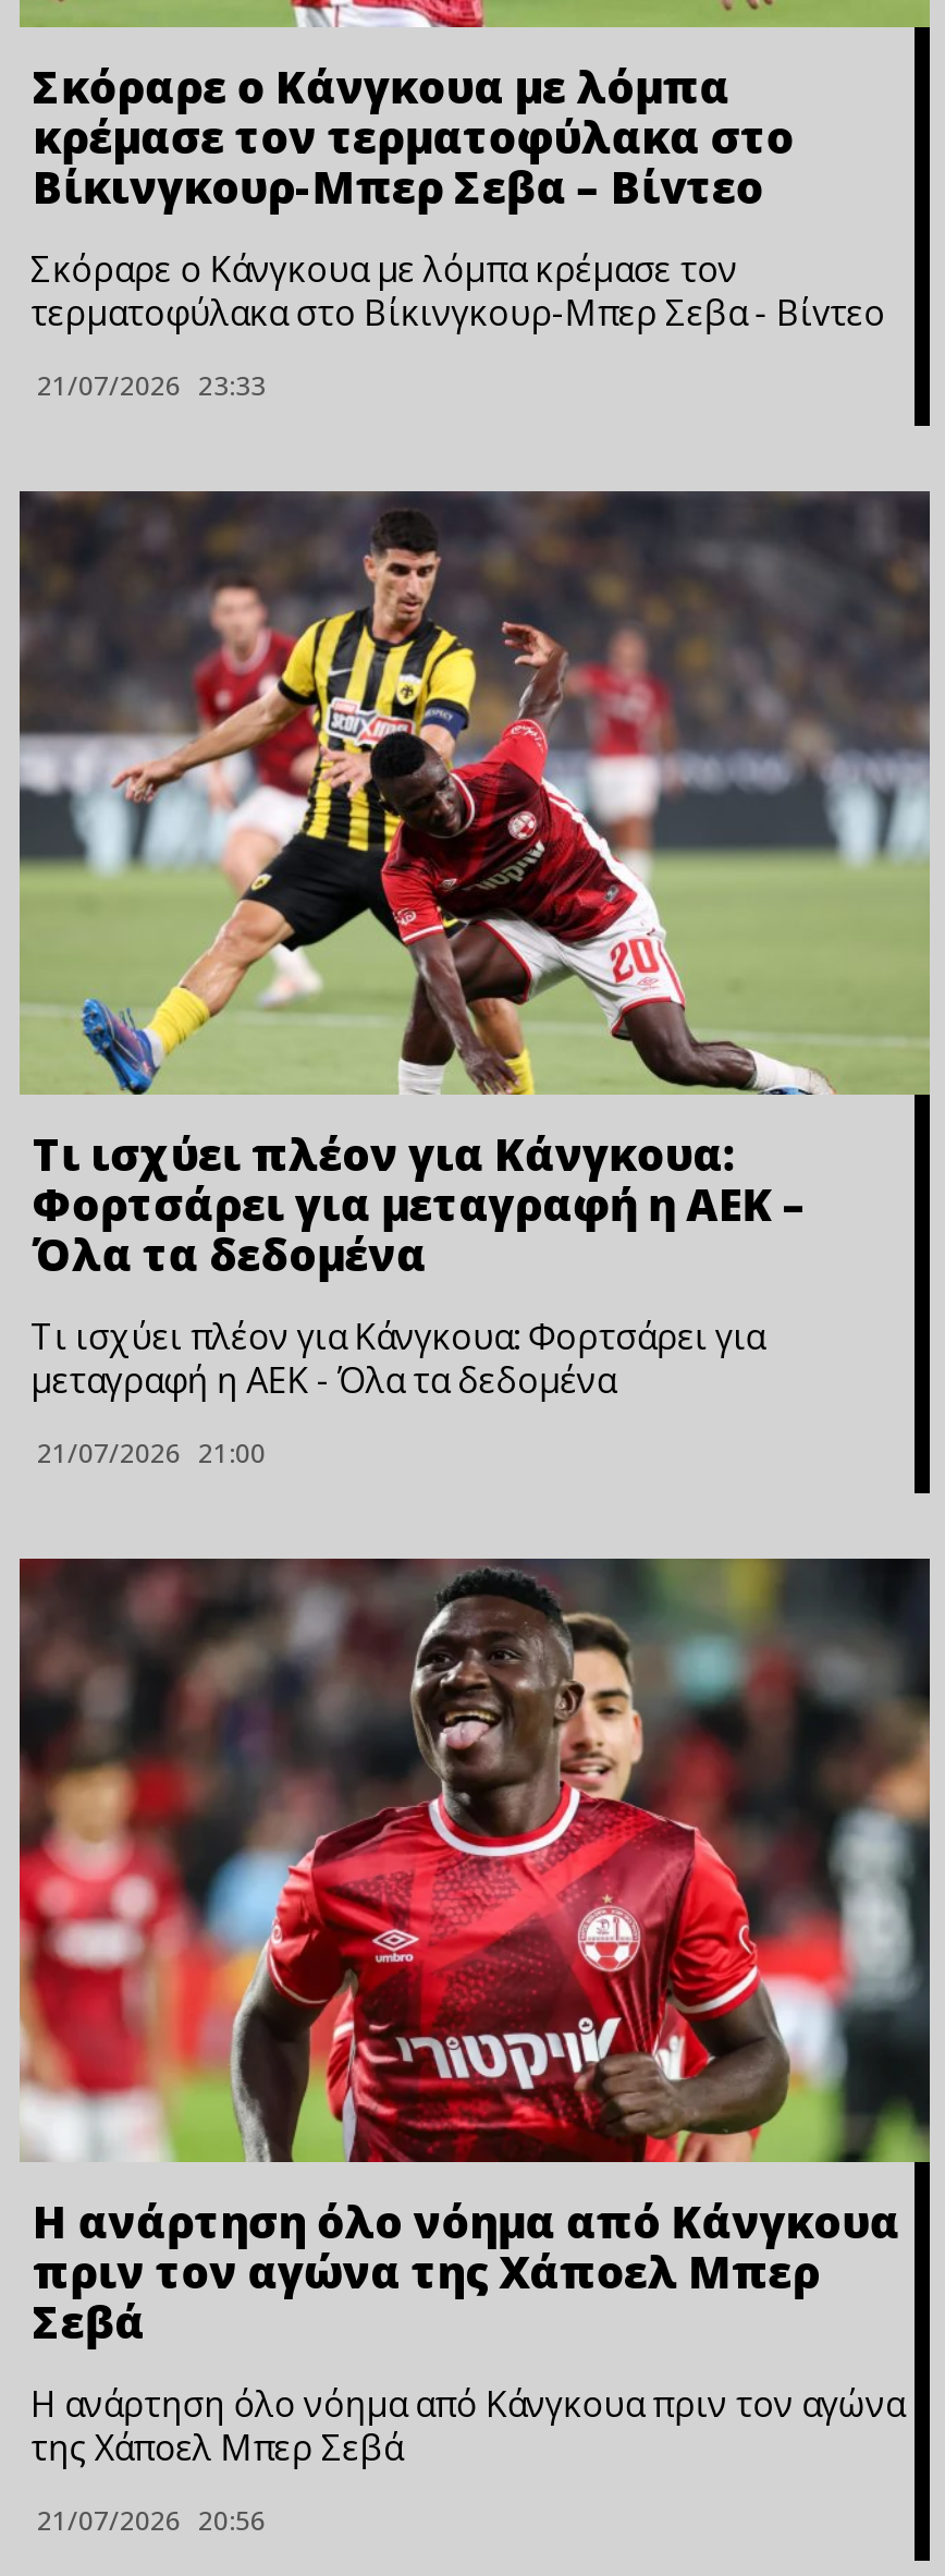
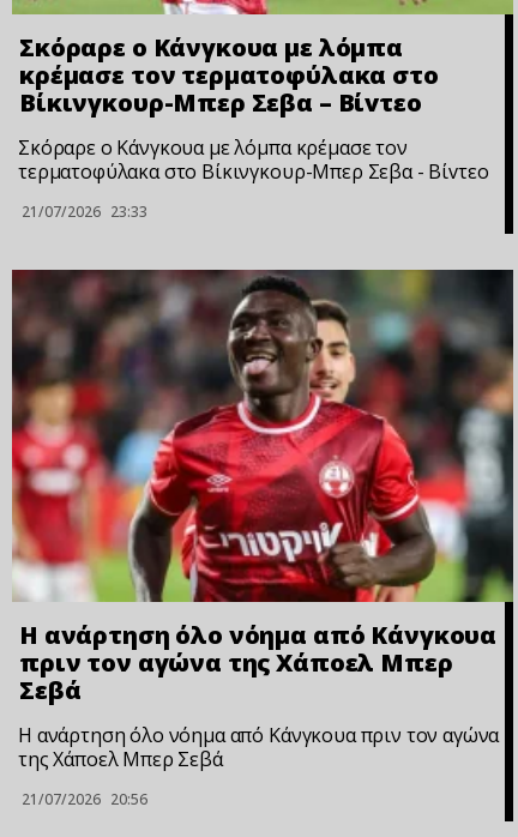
- [image]
- Τι ισχύει πλέον για Κάνγκουα:
- Φορτσάρει για μεταγραφή η ΑΕΚ –
- Όλα τα δεδομένα
- Τι ισχύει πλέον για Κάνγκουα: Φορτσάρει για
- μεταγραφή η ΑΕΚ - Όλα τα δεδομένα
- 21/07/2026 21:00
